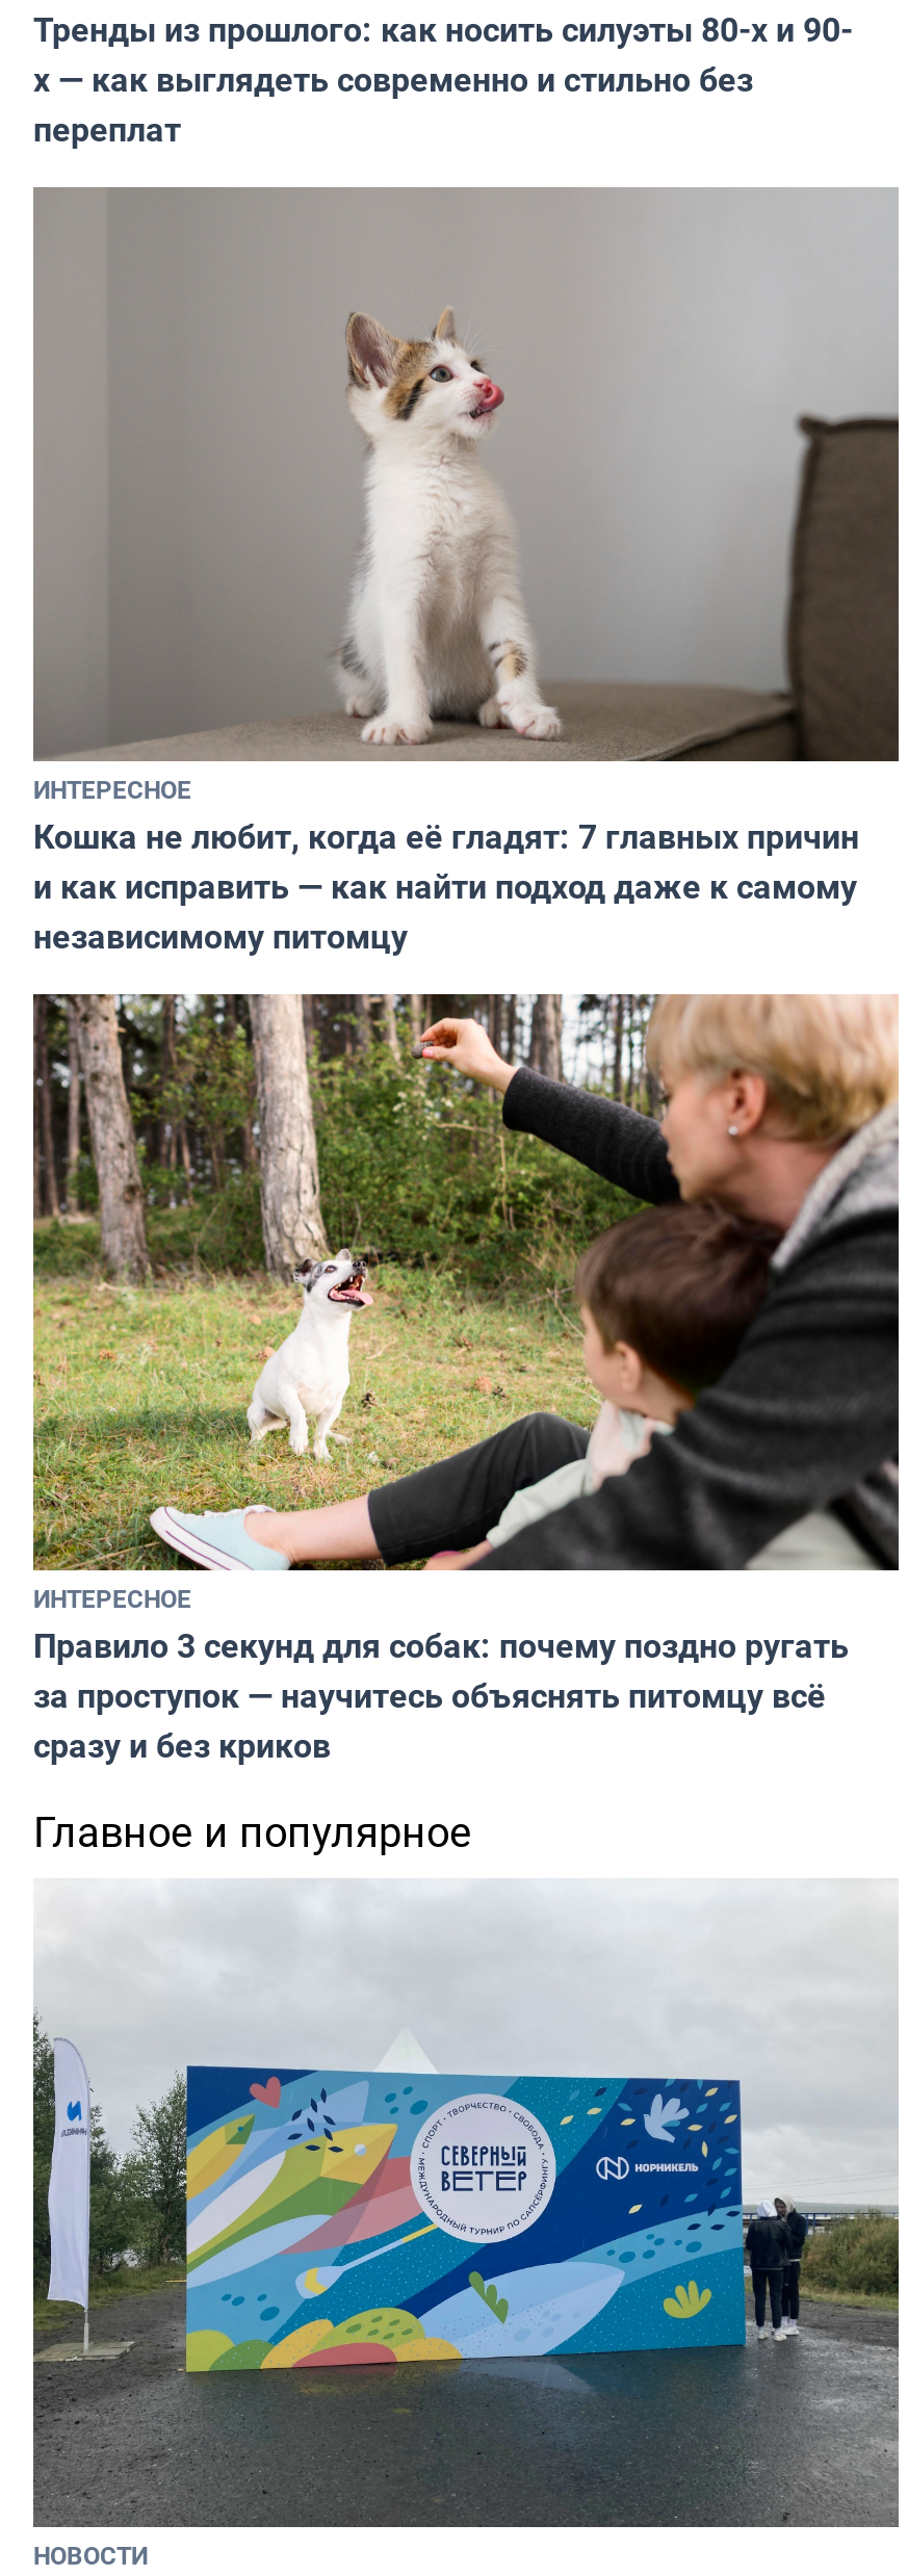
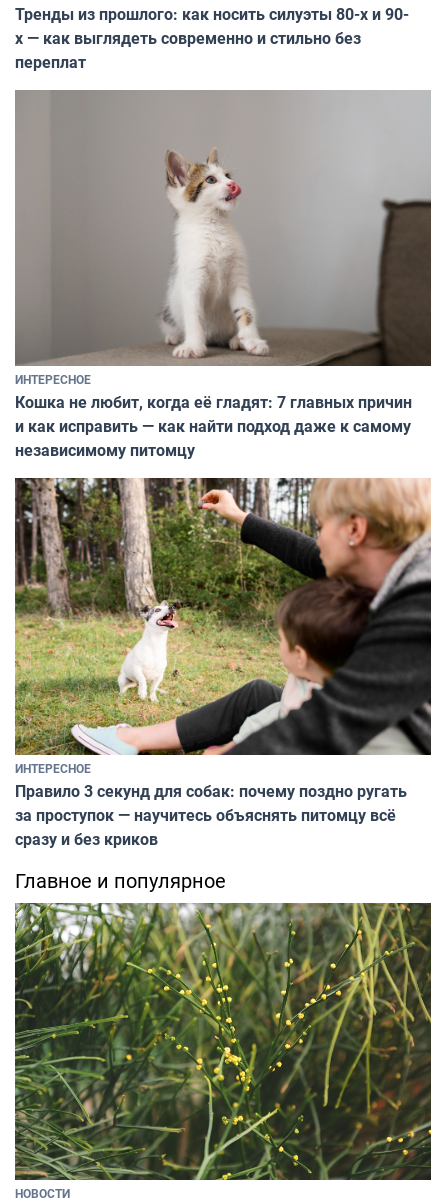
- [image]
+ [image]
